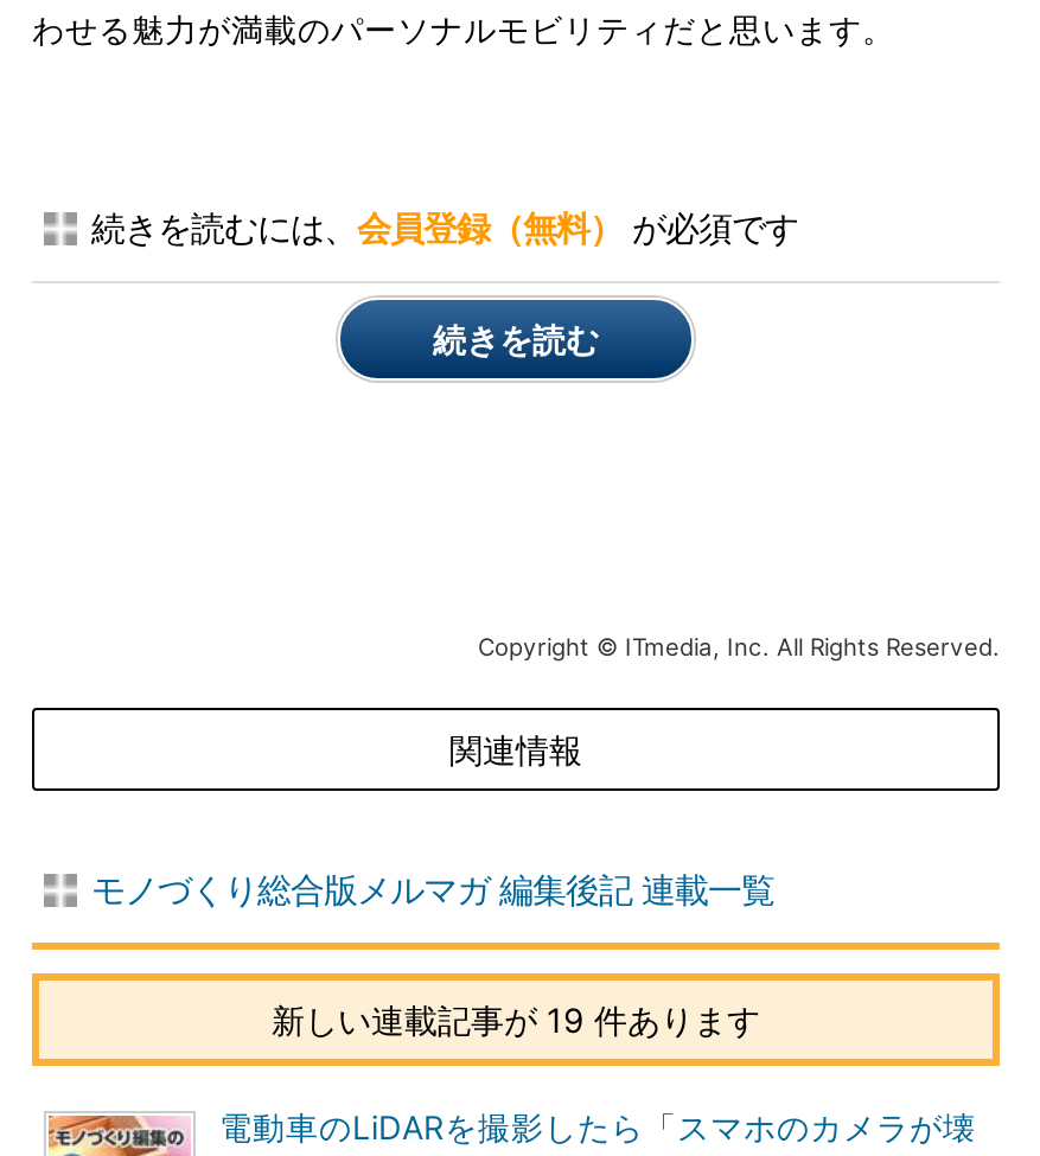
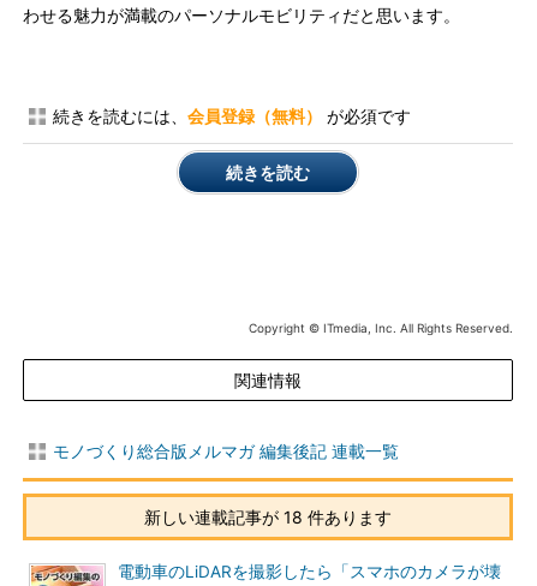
- 新しい連載記事が 19 件あります
+ 新しい連載記事が 18 件あります
